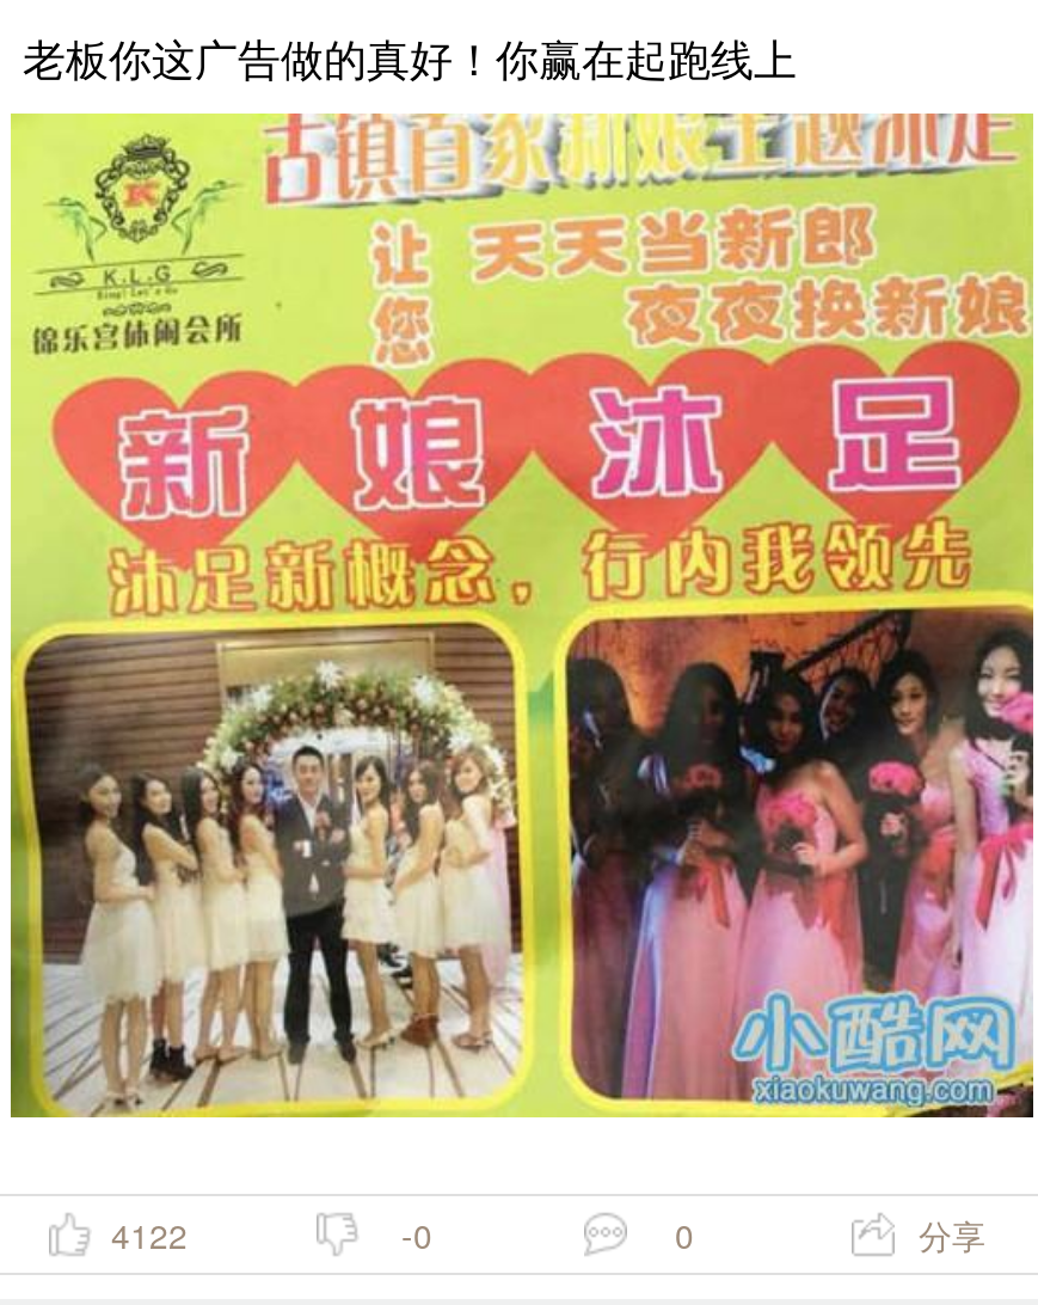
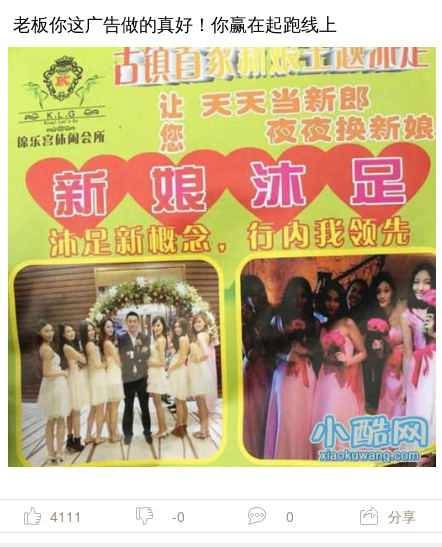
- 4122
+ 4111
